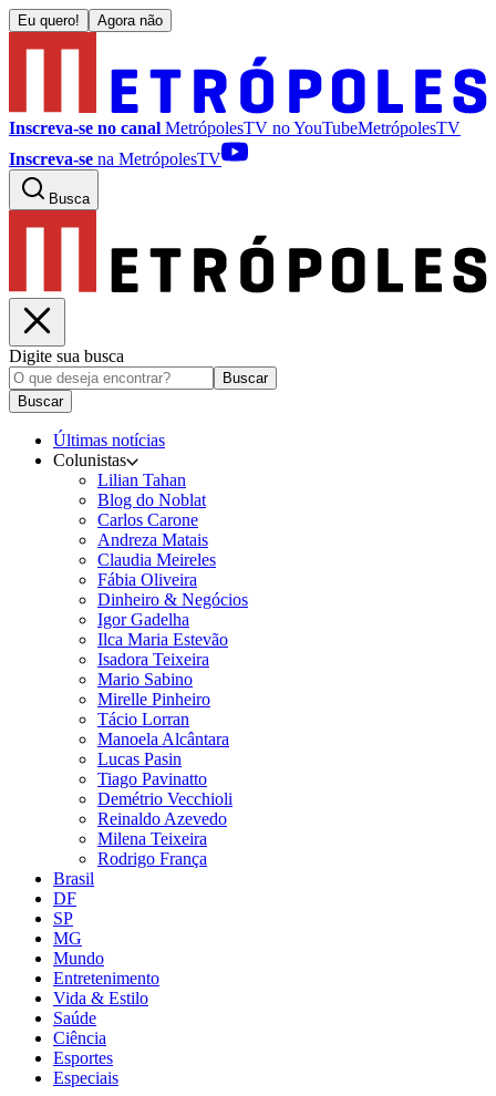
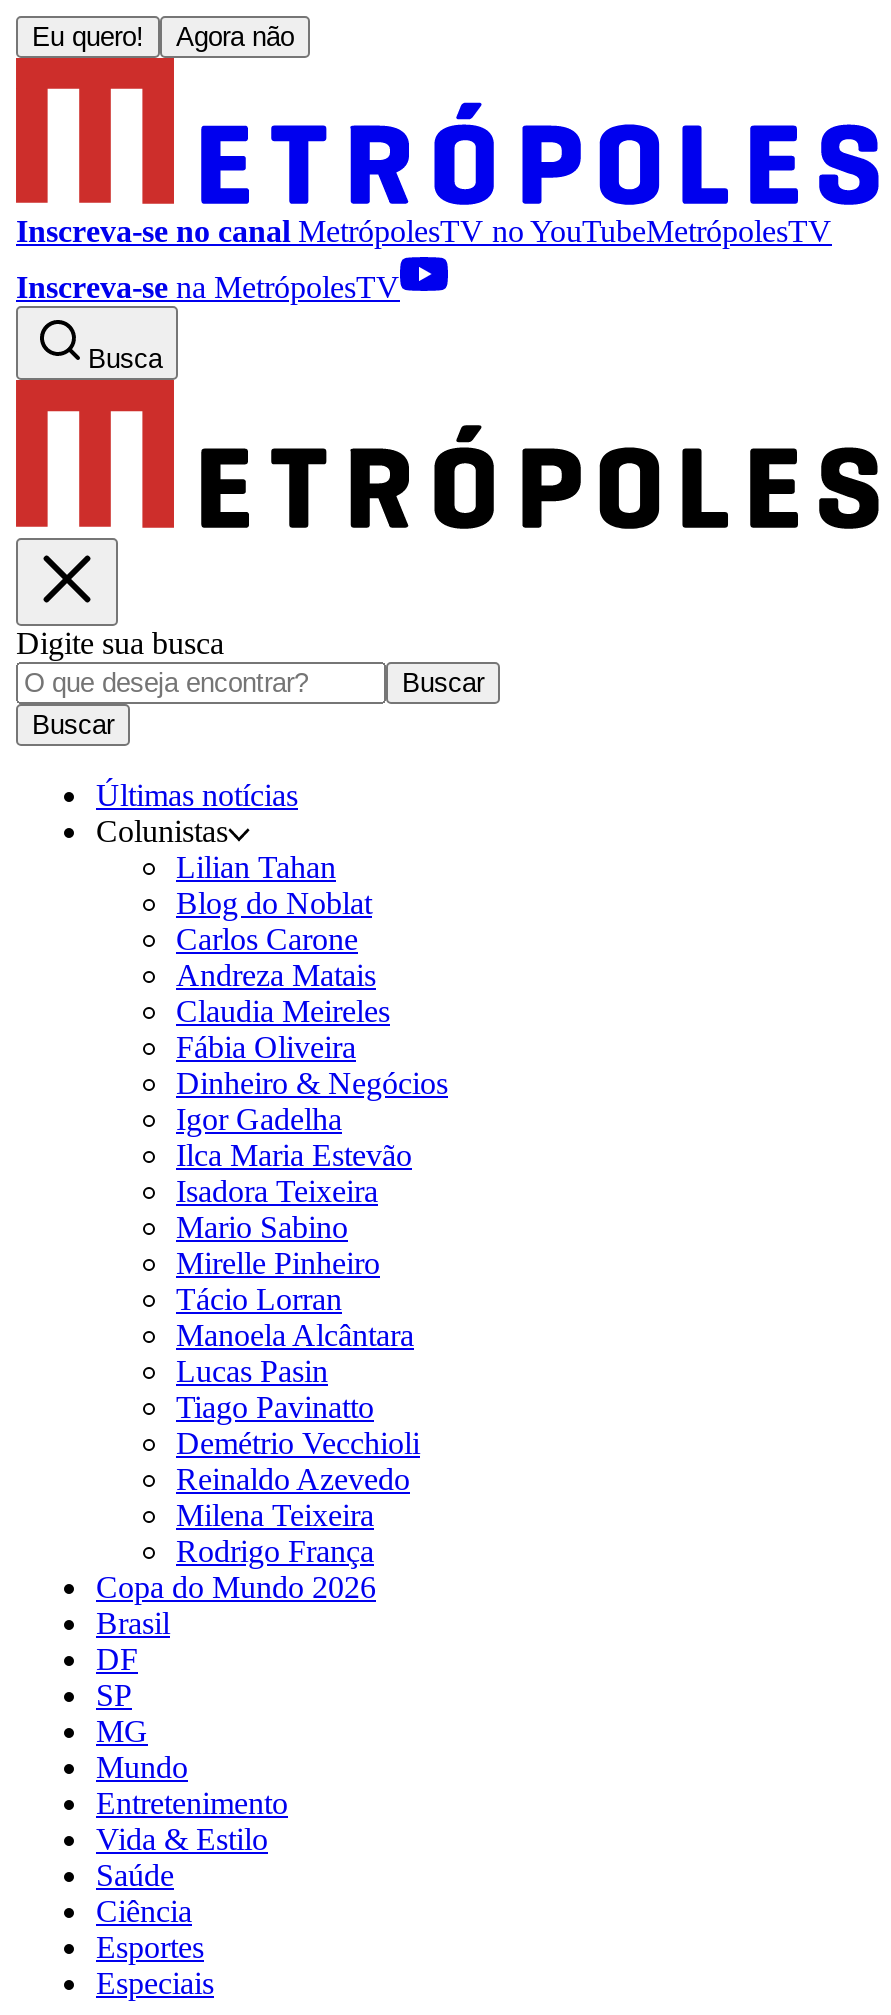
+ Copa do Mundo 2026
